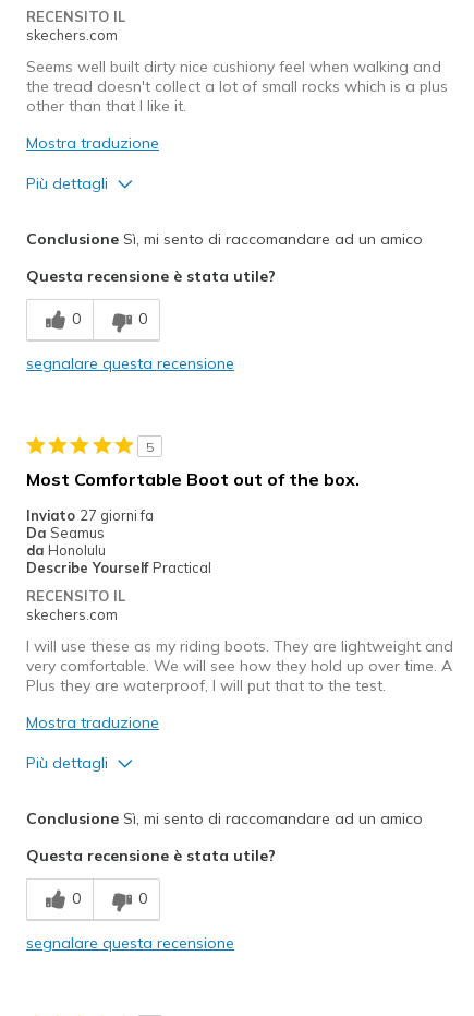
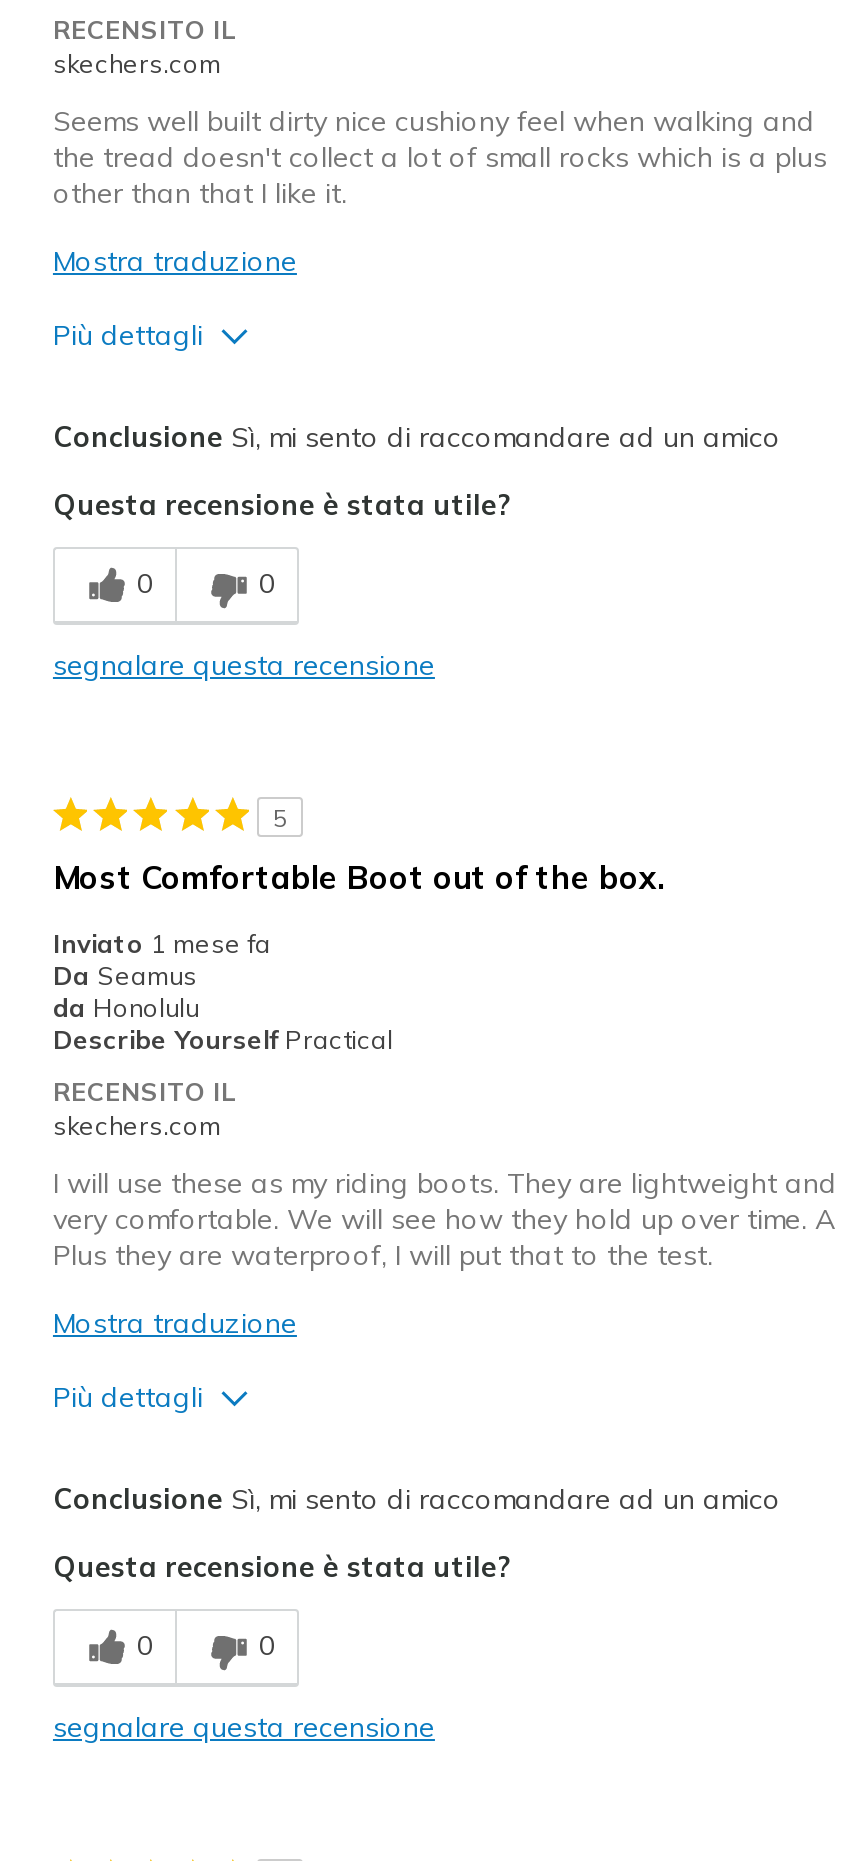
- Inviato 27 giorni fa
+ Inviato 1 mese fa
